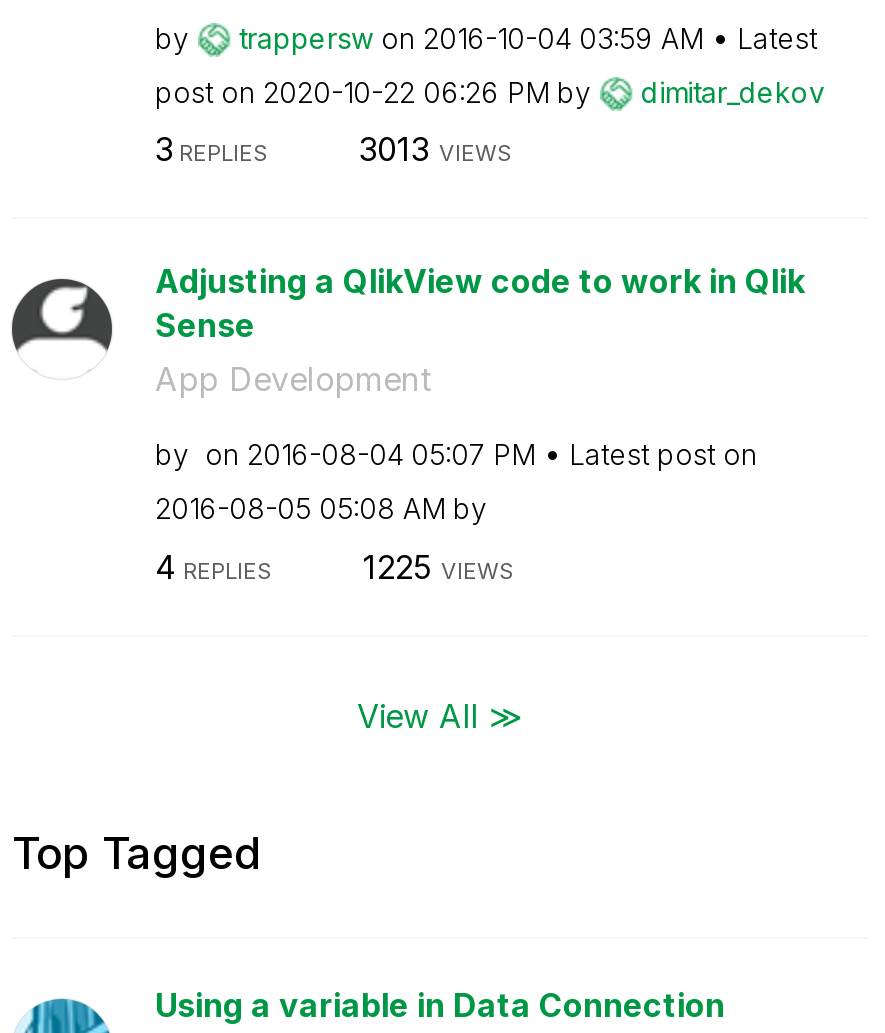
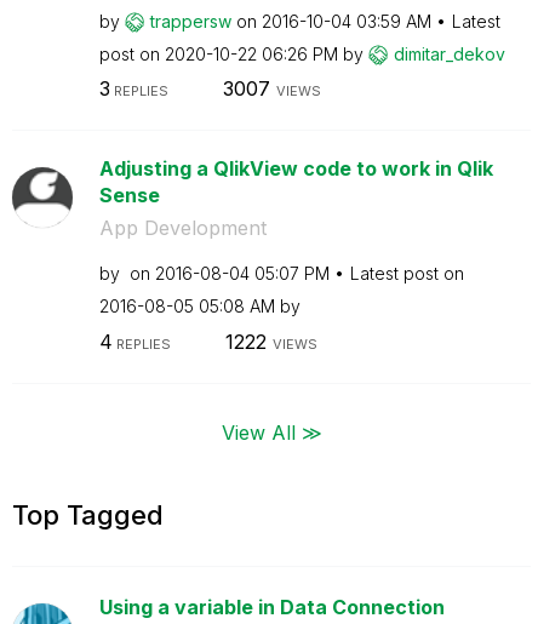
- 3013 VIEWS
+ 3007 VIEWS

- 1225 VIEWS
+ 1222 VIEWS
